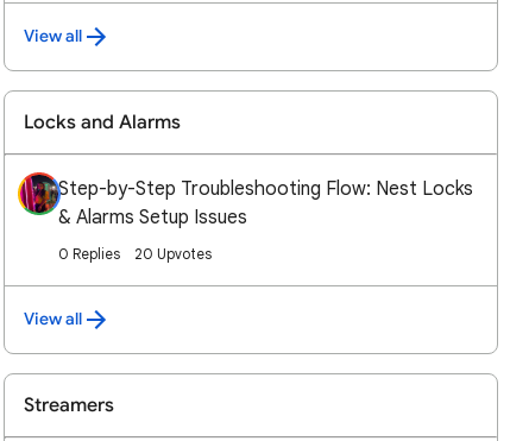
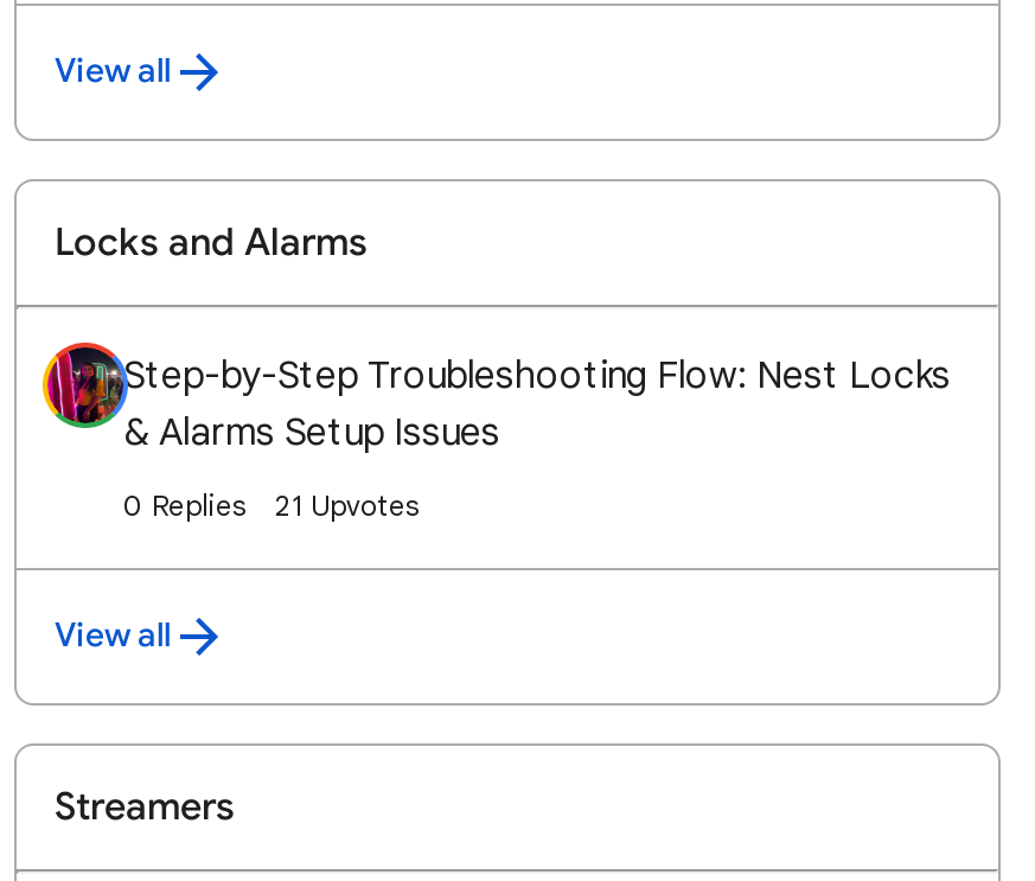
- 20 Upvotes
+ 21 Upvotes
